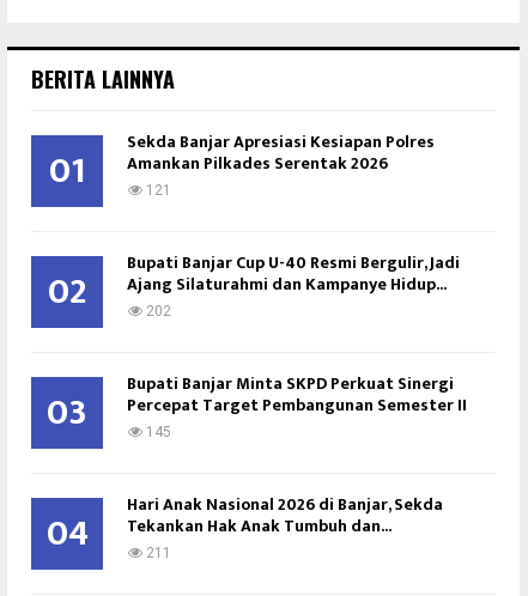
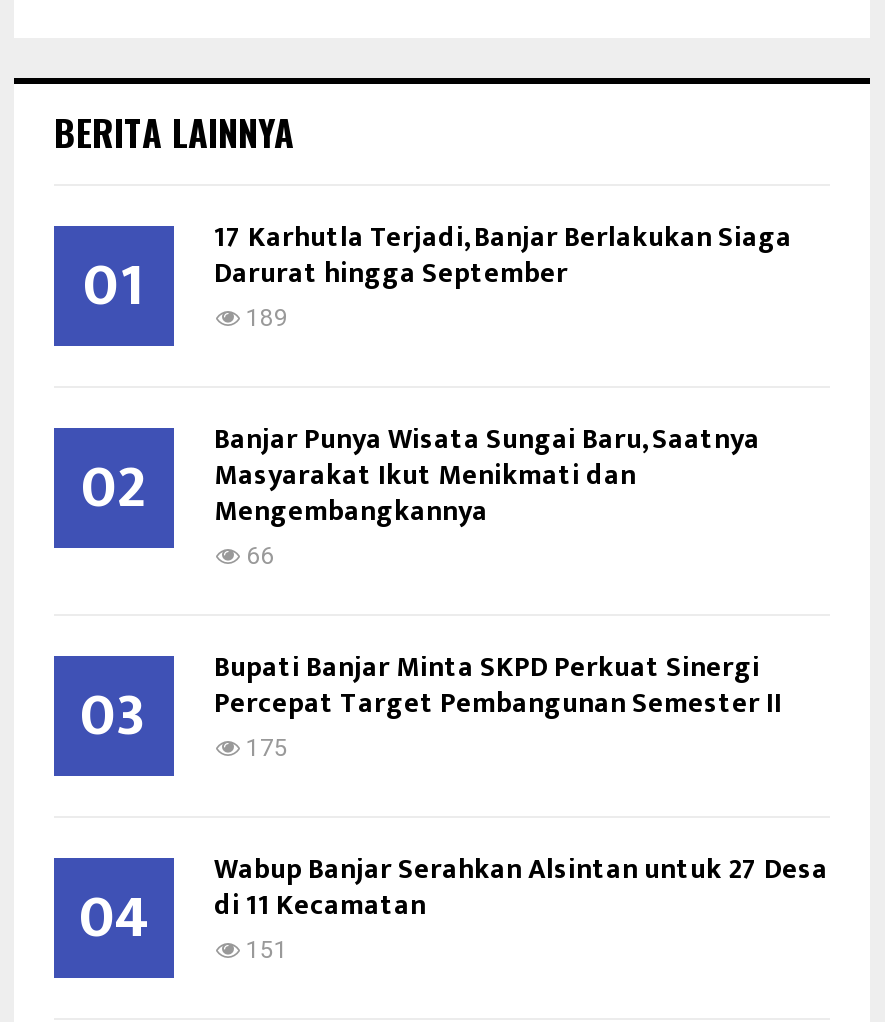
- Sekda Banjar Apresiasi Kesiapan Polres
- Amankan Pilkades Serentak 2026
- 121
+ 17 Karhutla Terjadi, Banjar Berlakukan Siaga
+ Darurat hingga September
+ 189

- Bupati Banjar Cup U-40 Resmi Bergulir, Jadi
- Ajang Silaturahmi dan Kampanye Hidup...
- 202
+ Banjar Punya Wisata Sungai Baru, Saatnya
+ Masyarakat Ikut Menikmati dan
+ Mengembangkannya
+ 66

- 145
+ 175

- Hari Anak Nasional 2026 di Banjar, Sekda
- Tekankan Hak Anak Tumbuh dan...
- 211
+ Wabup Banjar Serahkan Alsintan untuk 27 Desa
+ di 11 Kecamatan
+ 151
